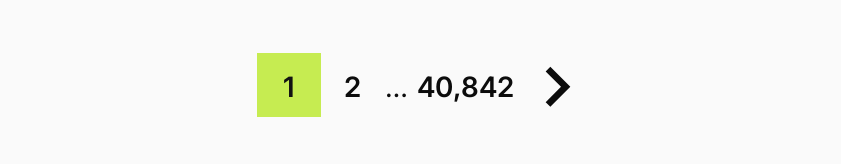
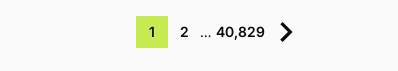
- 1 2 … 40,842
+ 1 2 … 40,829
